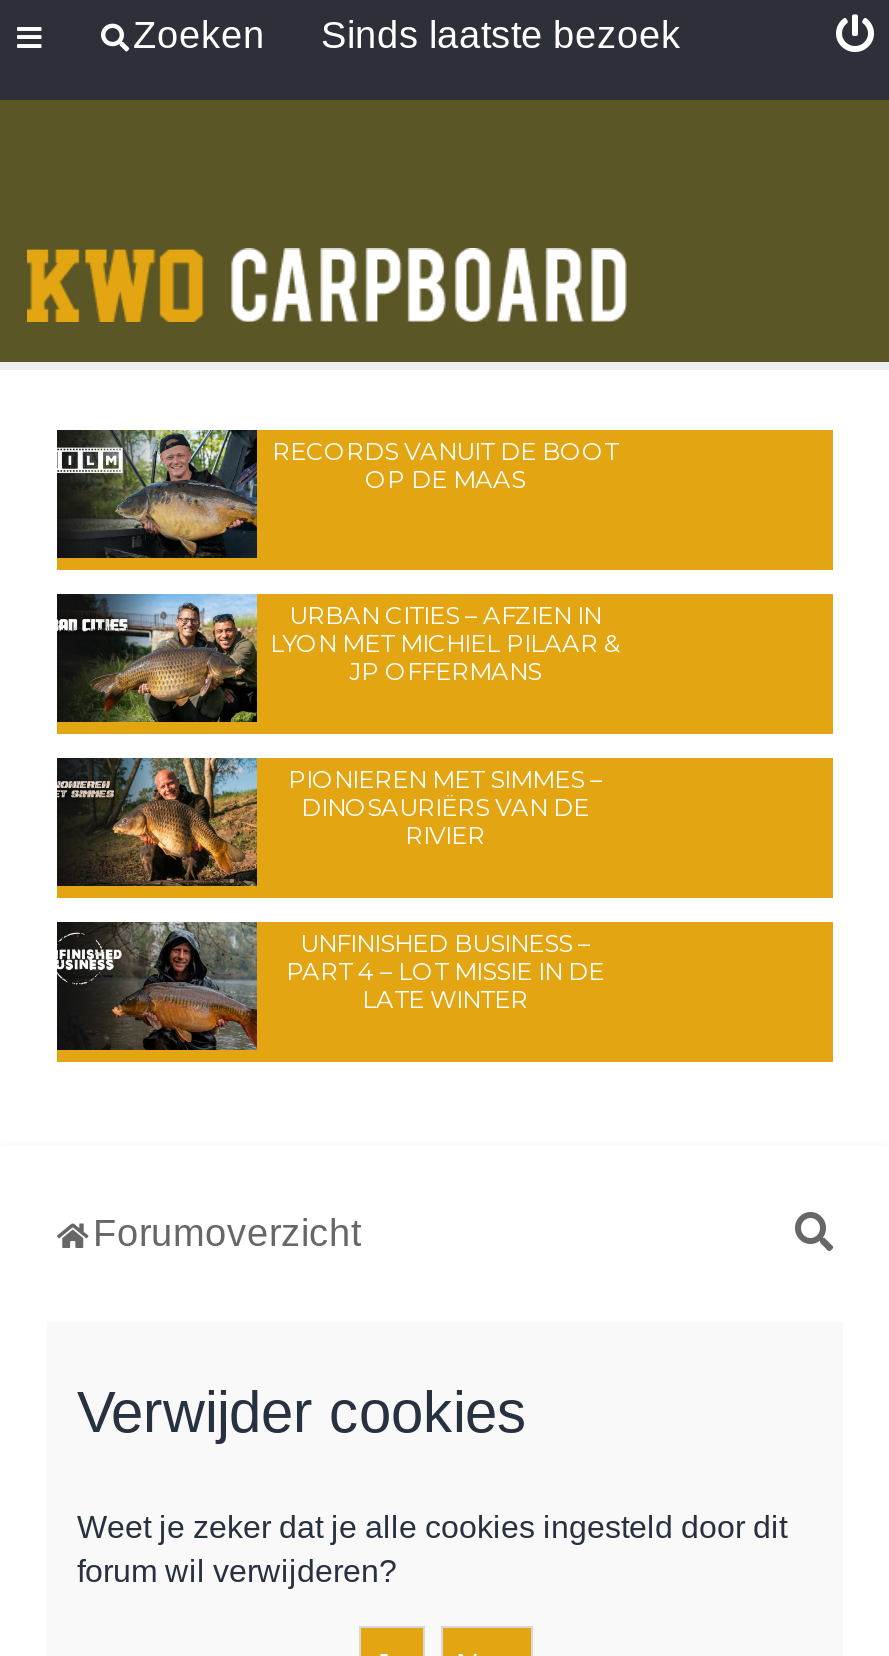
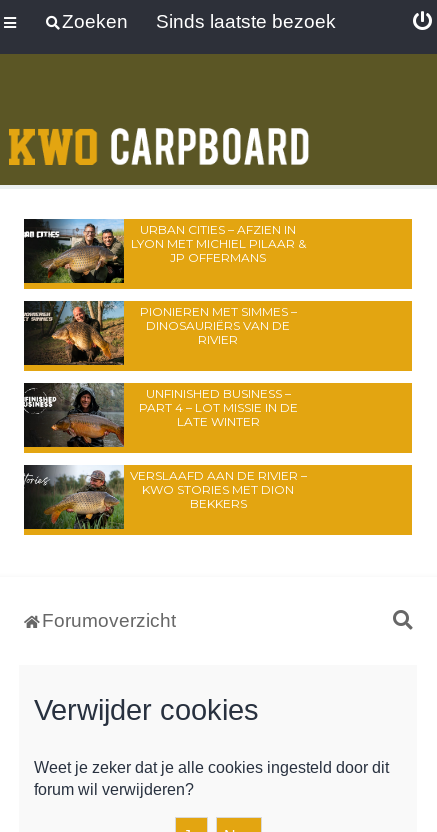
- [image]
- RECORDS VANUIT DE BOOT
- OP DE MAAS

moved up: [image] | URBAN CITIES – AFZIEN IN | LYON MET MICHIEL PILAAR & | ... | PART 4 – LOT MISSIE IN DE | LATE WINTER

+ [image]
+ VERSLAAFD AAN DE RIVIER –
+ KWO STORIES MET DION
+ BEKKERS
